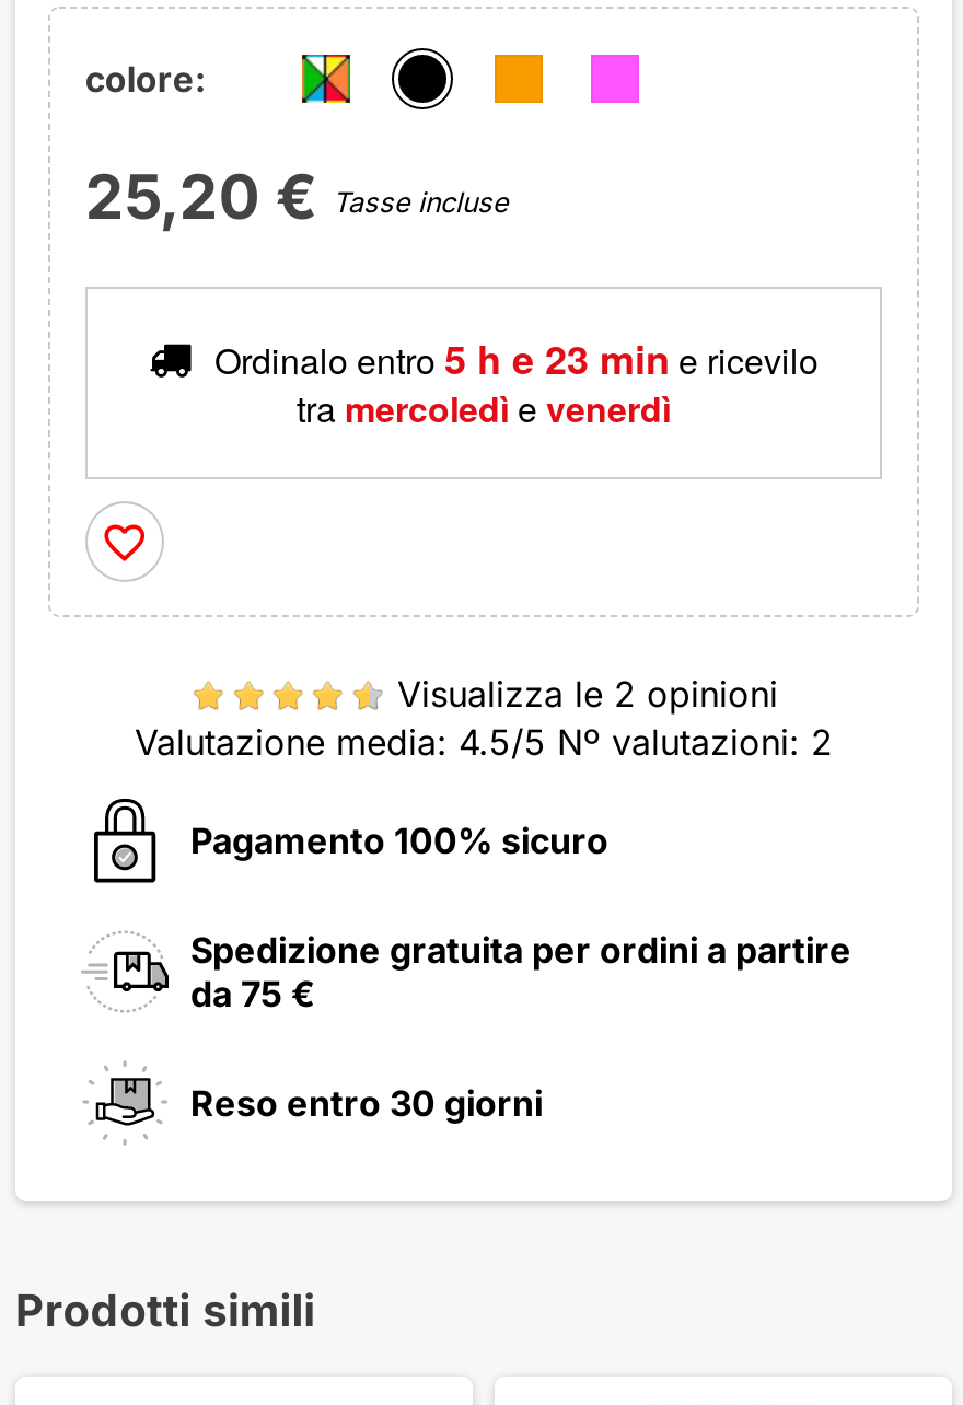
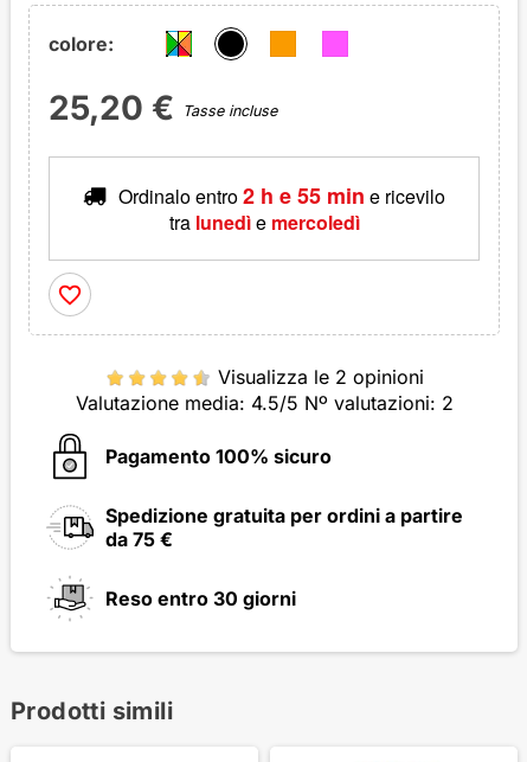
- Ordinalo entro 5 h e 23 min e ricevilo
+ Ordinalo entro 2 h e 55 min e ricevilo

- tra mercoledì e venerdì
+ tra lunedì e mercoledì
